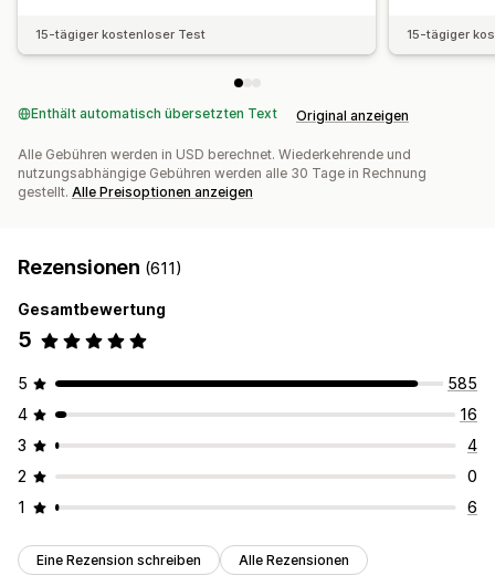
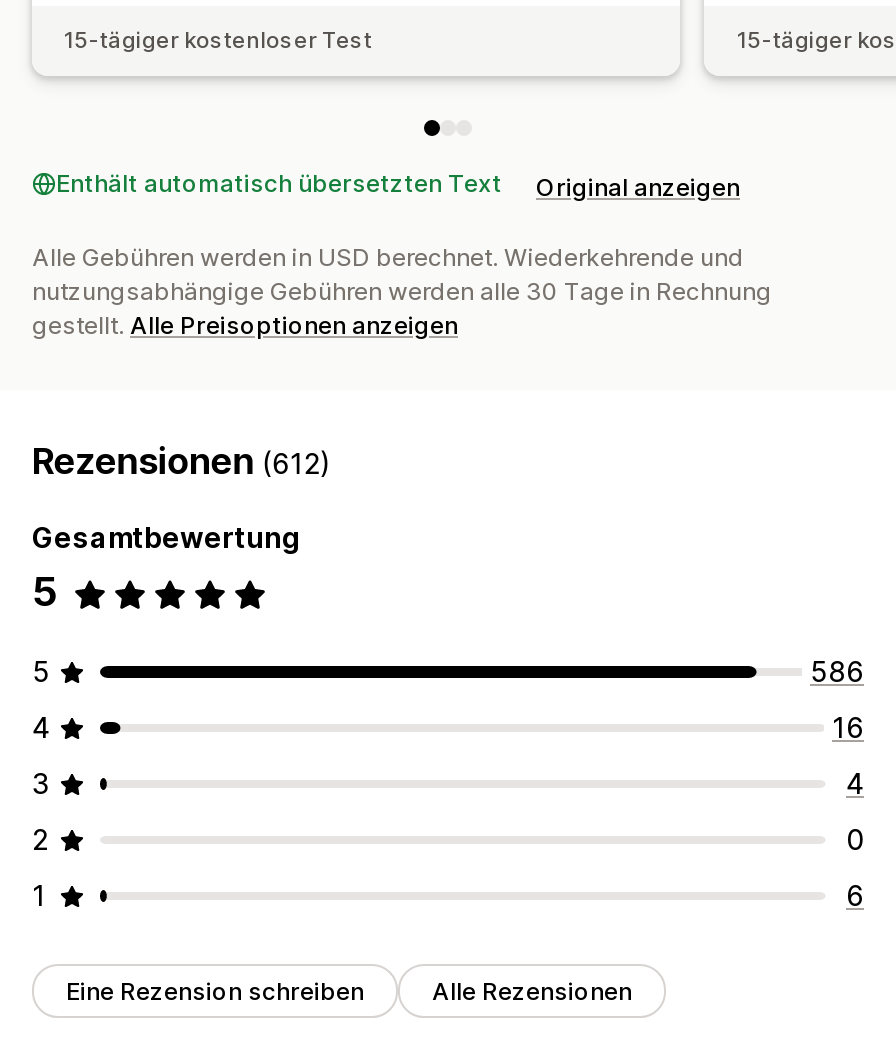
- Rezensionen (611)
+ Rezensionen (612)

- 585
+ 586
